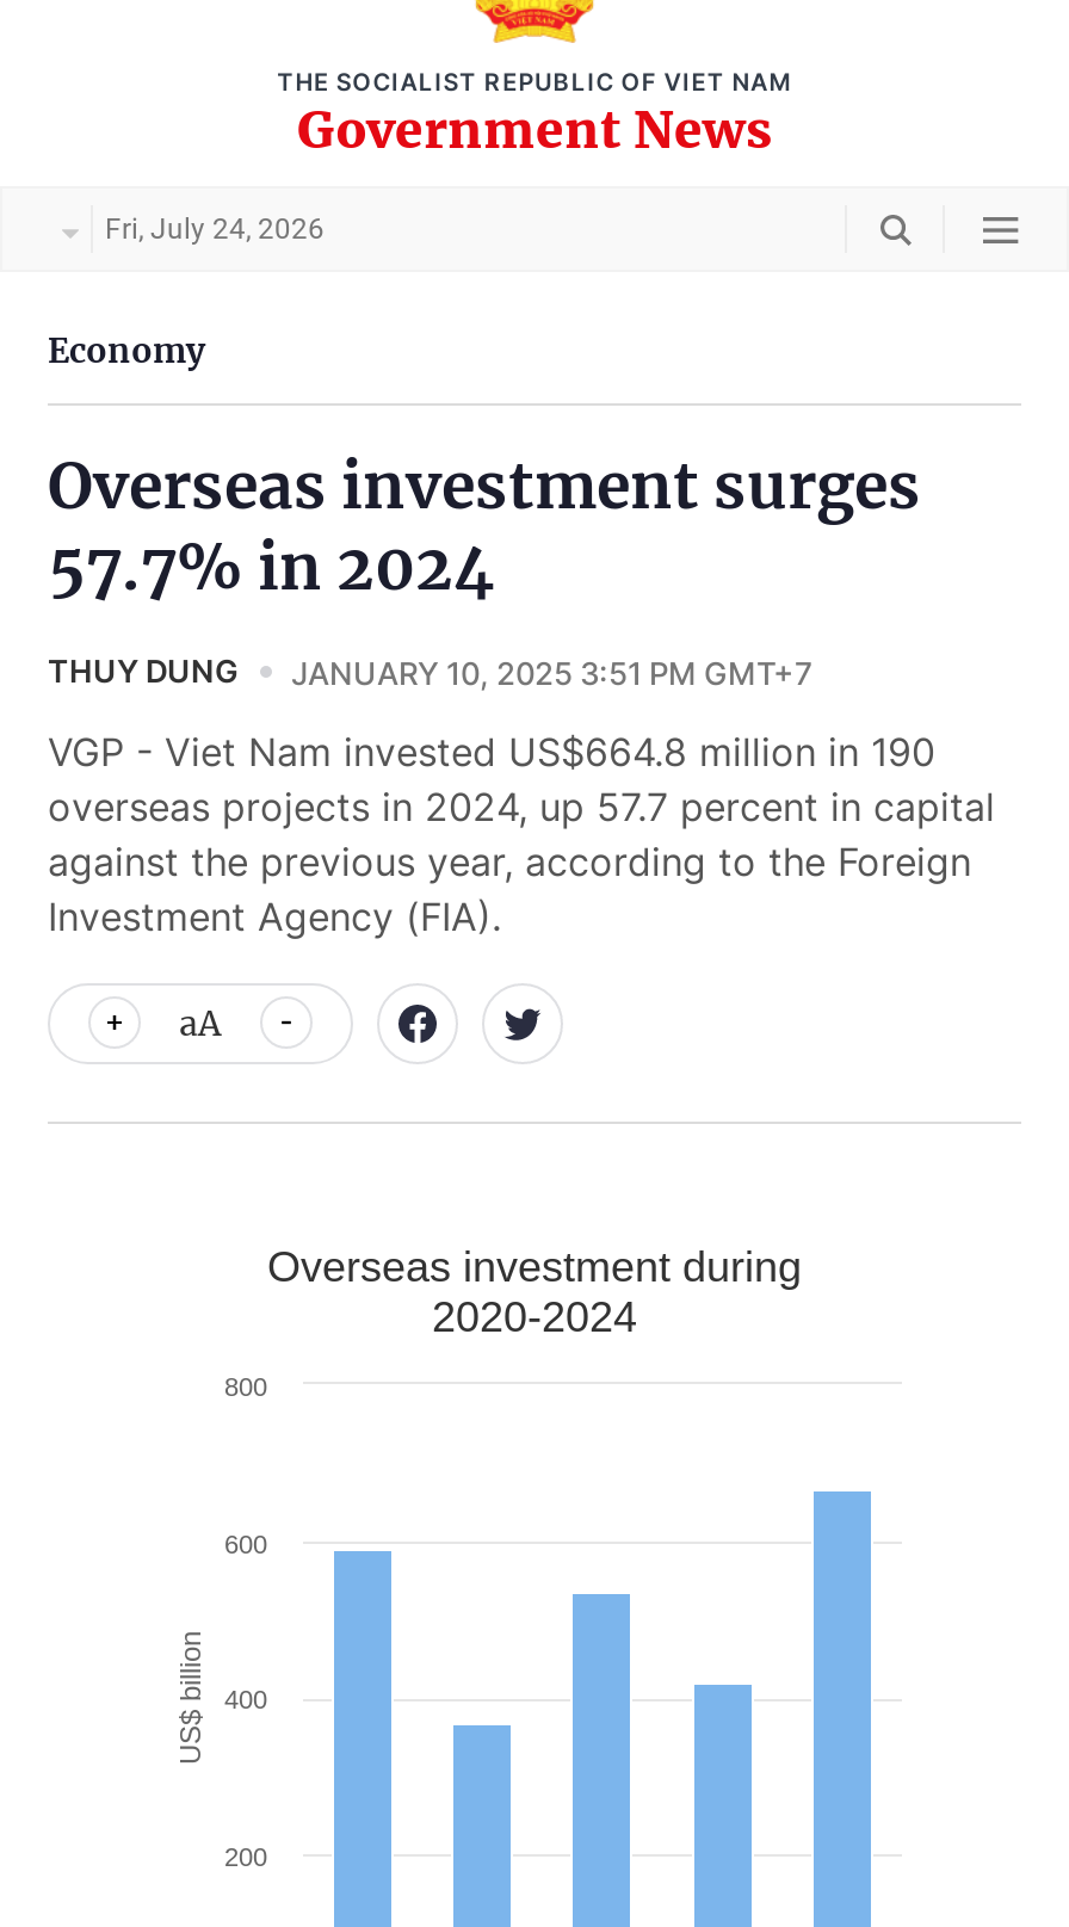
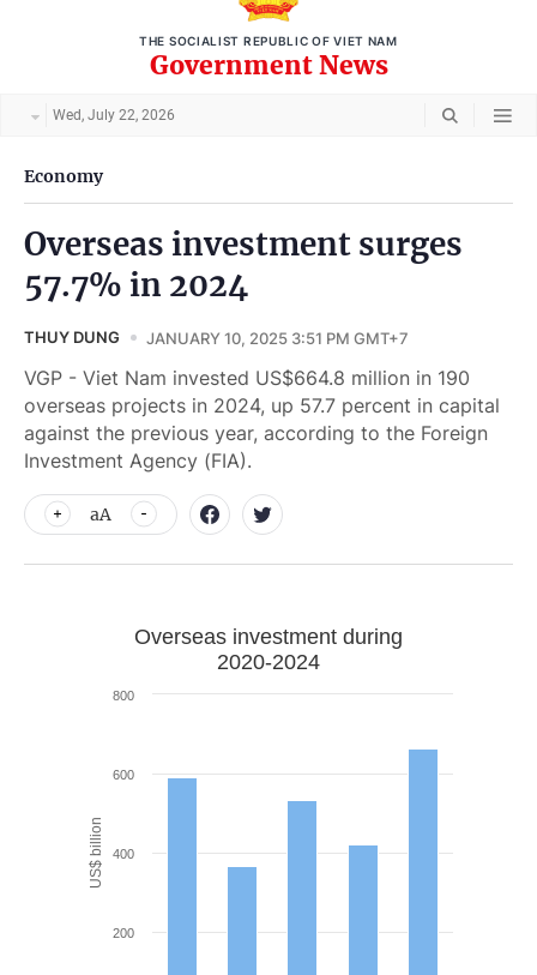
- Fri, July 24, 2026
+ Wed, July 22, 2026
